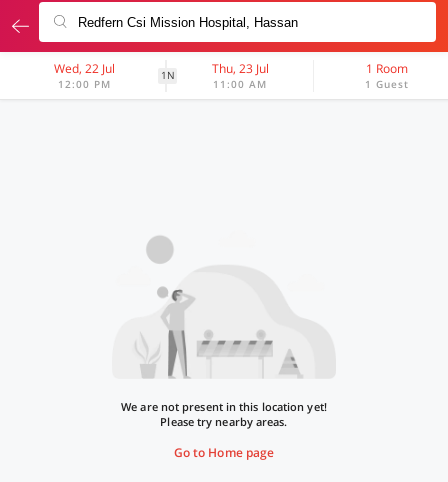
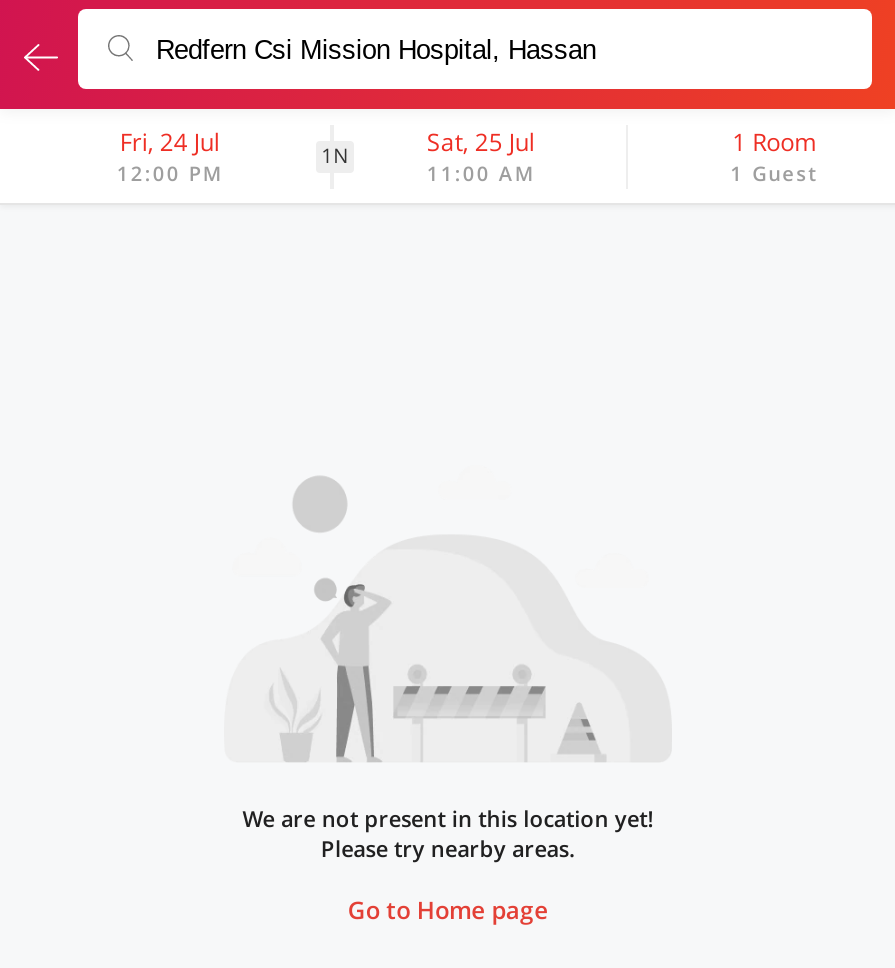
- Wed, 22 Jul
+ Fri, 24 Jul

- Thu, 23 Jul
+ Sat, 25 Jul
